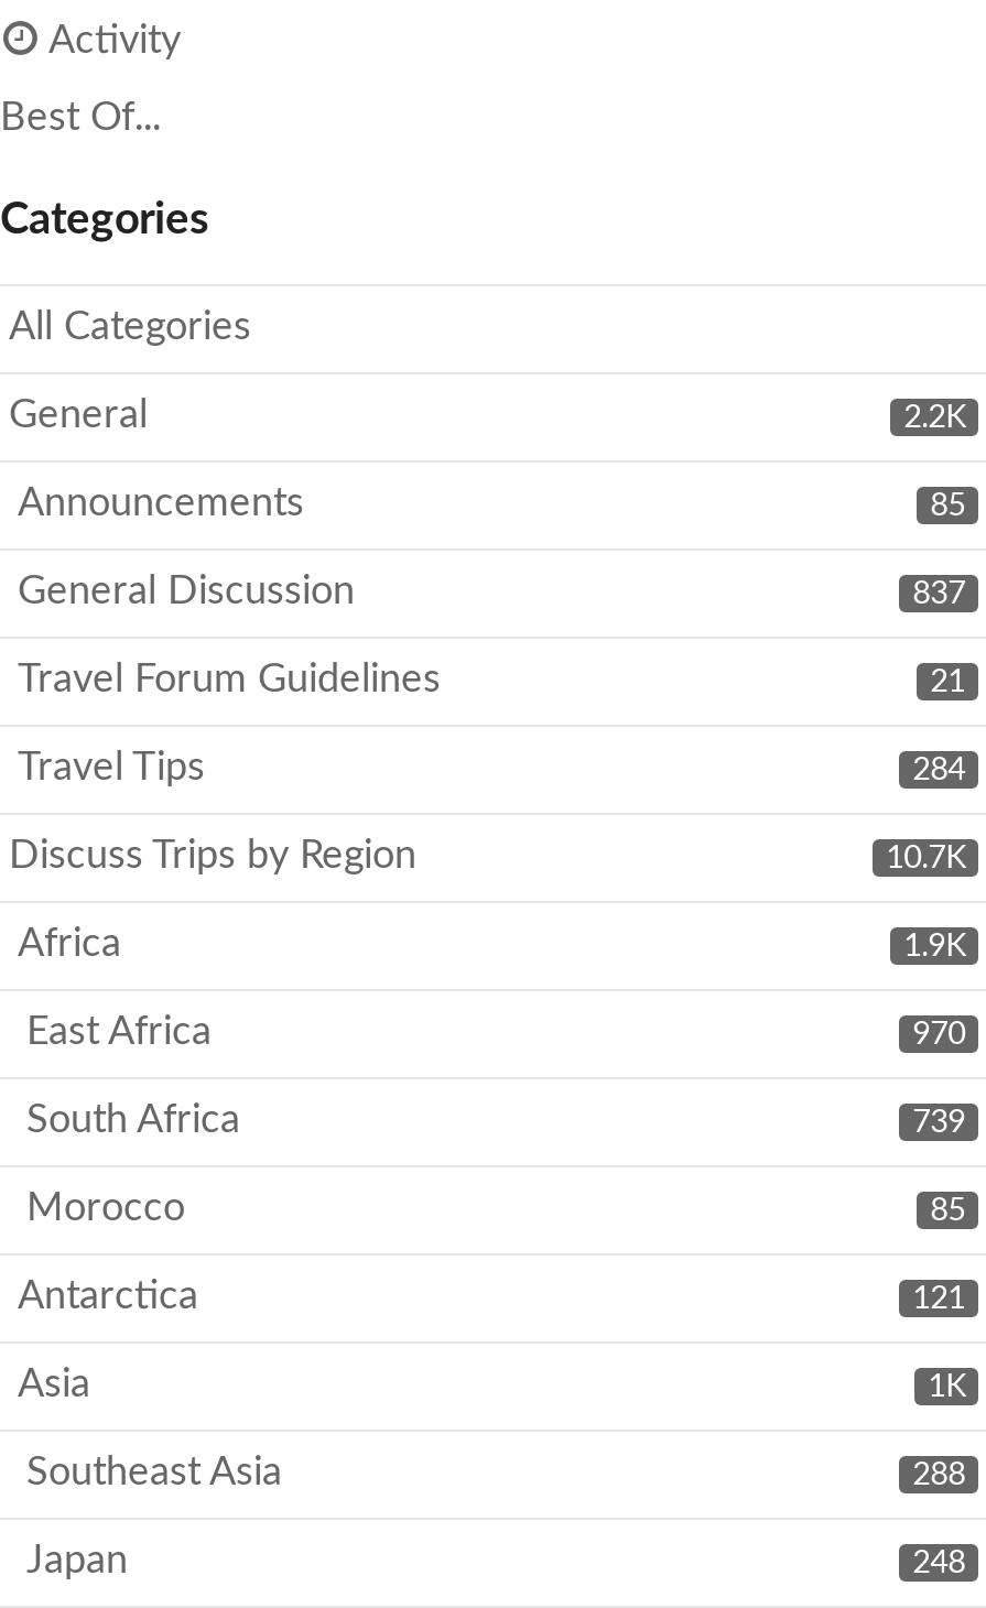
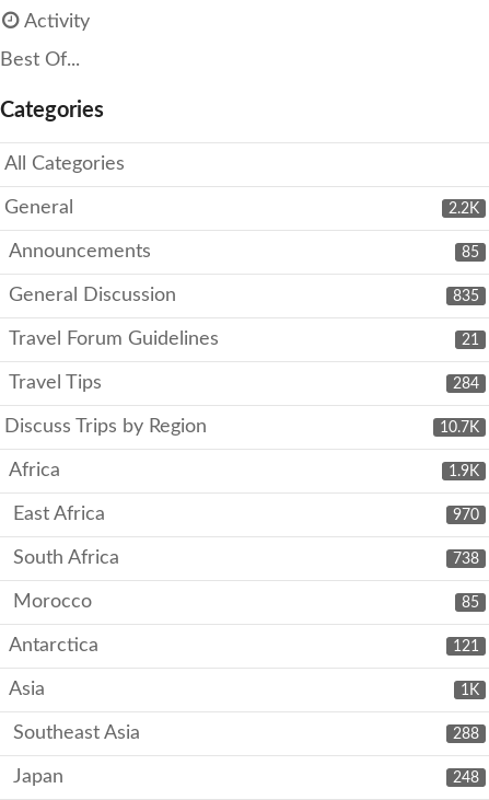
- 837
+ 835

- 739
+ 738
